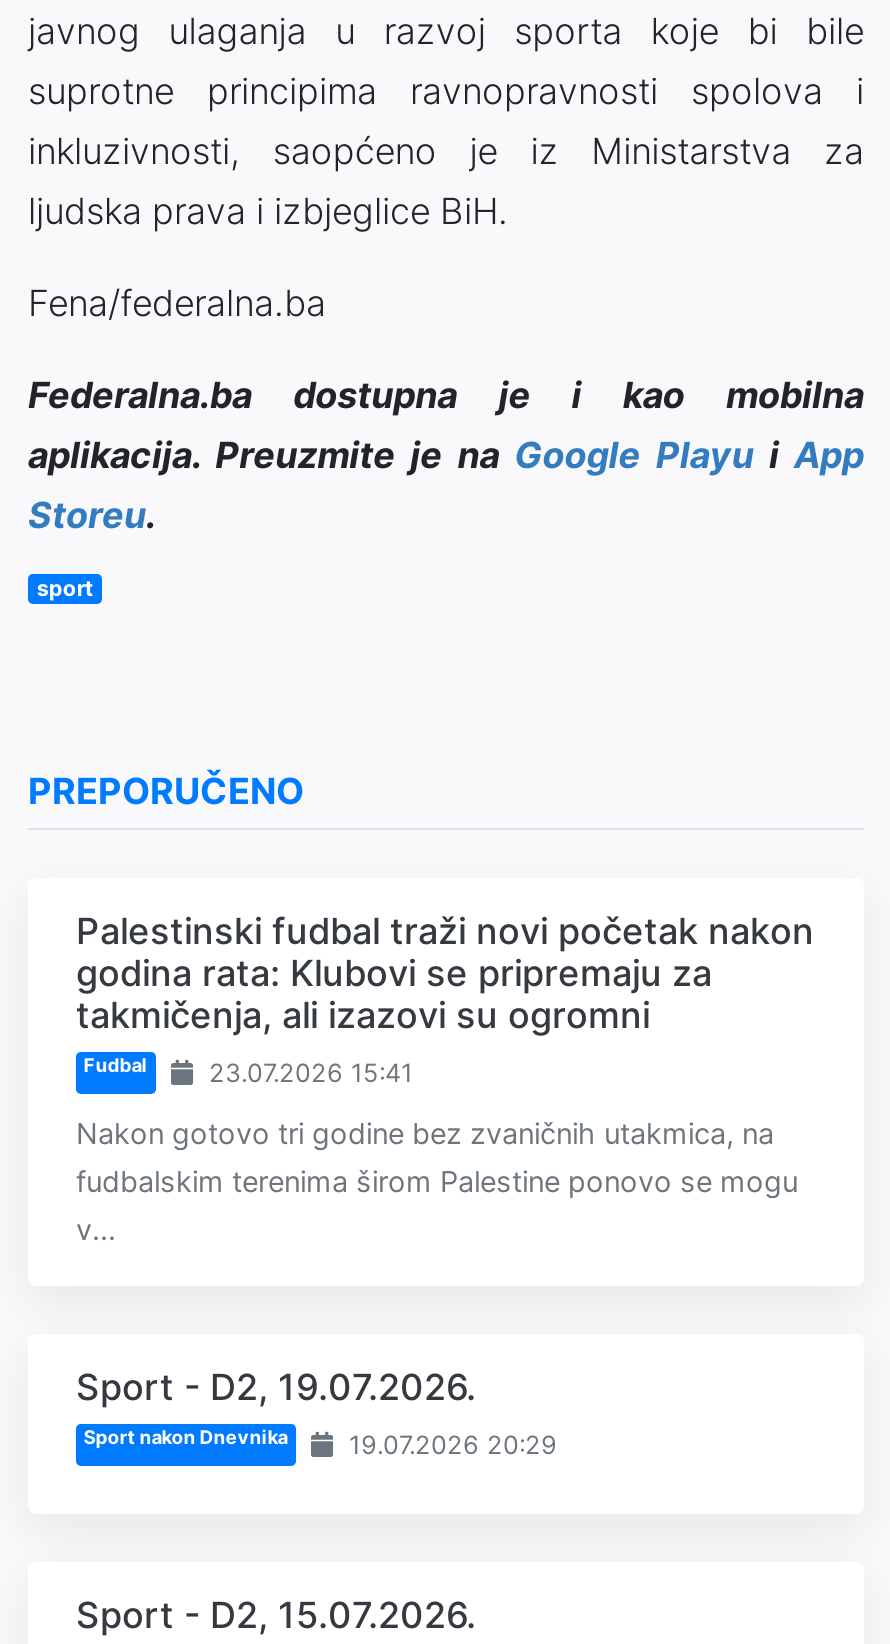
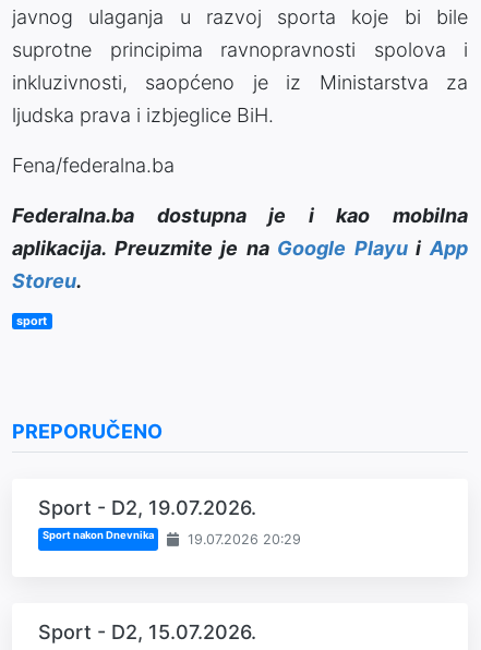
- Palestinski fudbal traži novi početak nakon
- godina rata: Klubovi se pripremaju za
- takmičenja, ali izazovi su ogromni
- Fudbal
- 23.07.2026 15:41
- Nakon gotovo tri godine bez zvaničnih utakmica, na
- fudbalskim terenima širom Palestine ponovo se mogu
- v...
